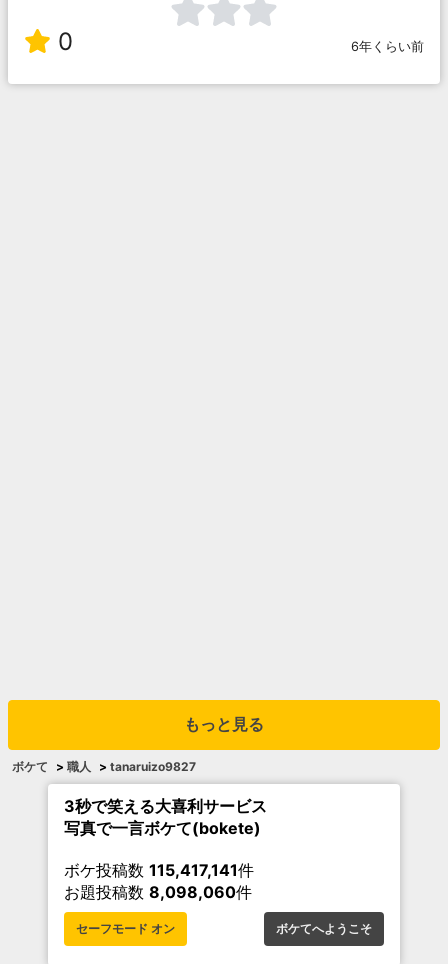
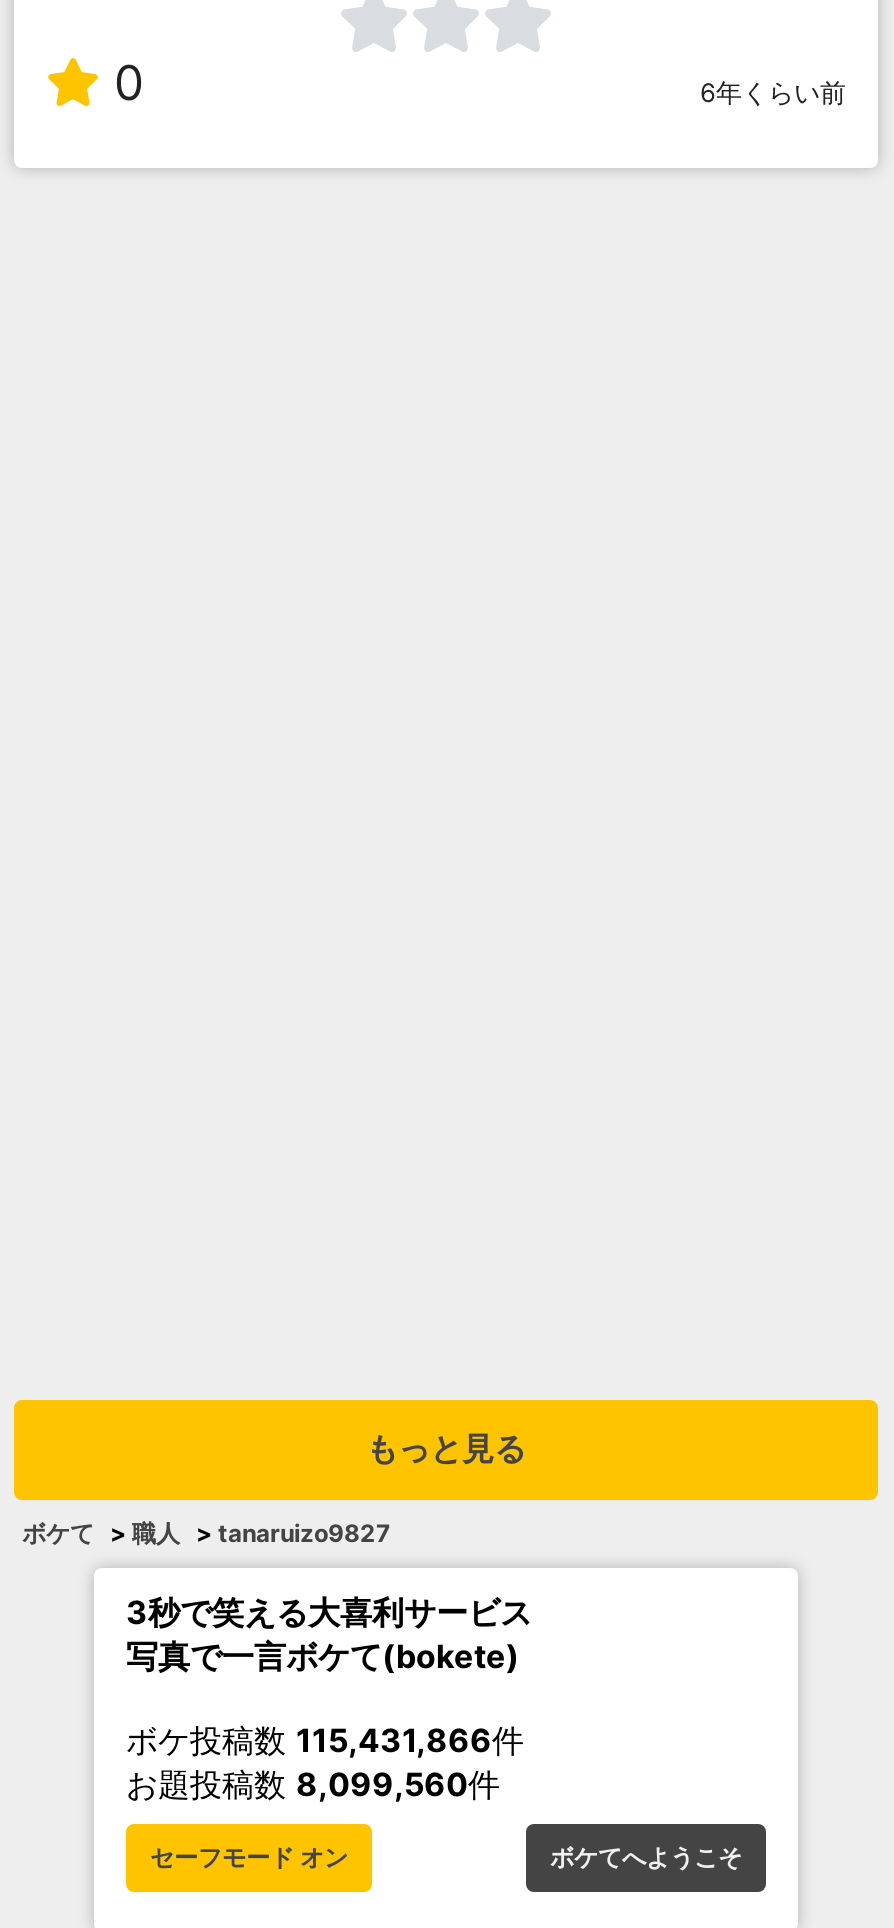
- ボケ投稿数115,417,141件
+ ボケ投稿数115,431,866件

- お題投稿数8,098,060件
+ お題投稿数8,099,560件
